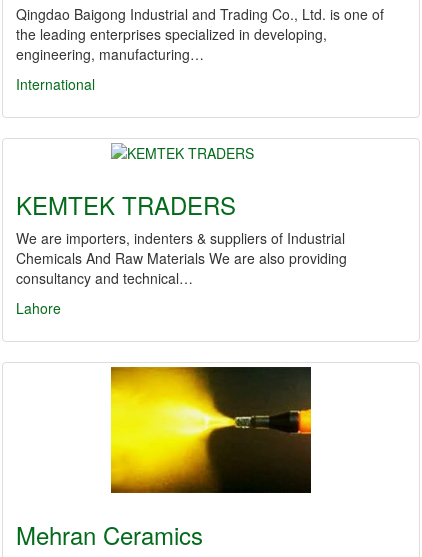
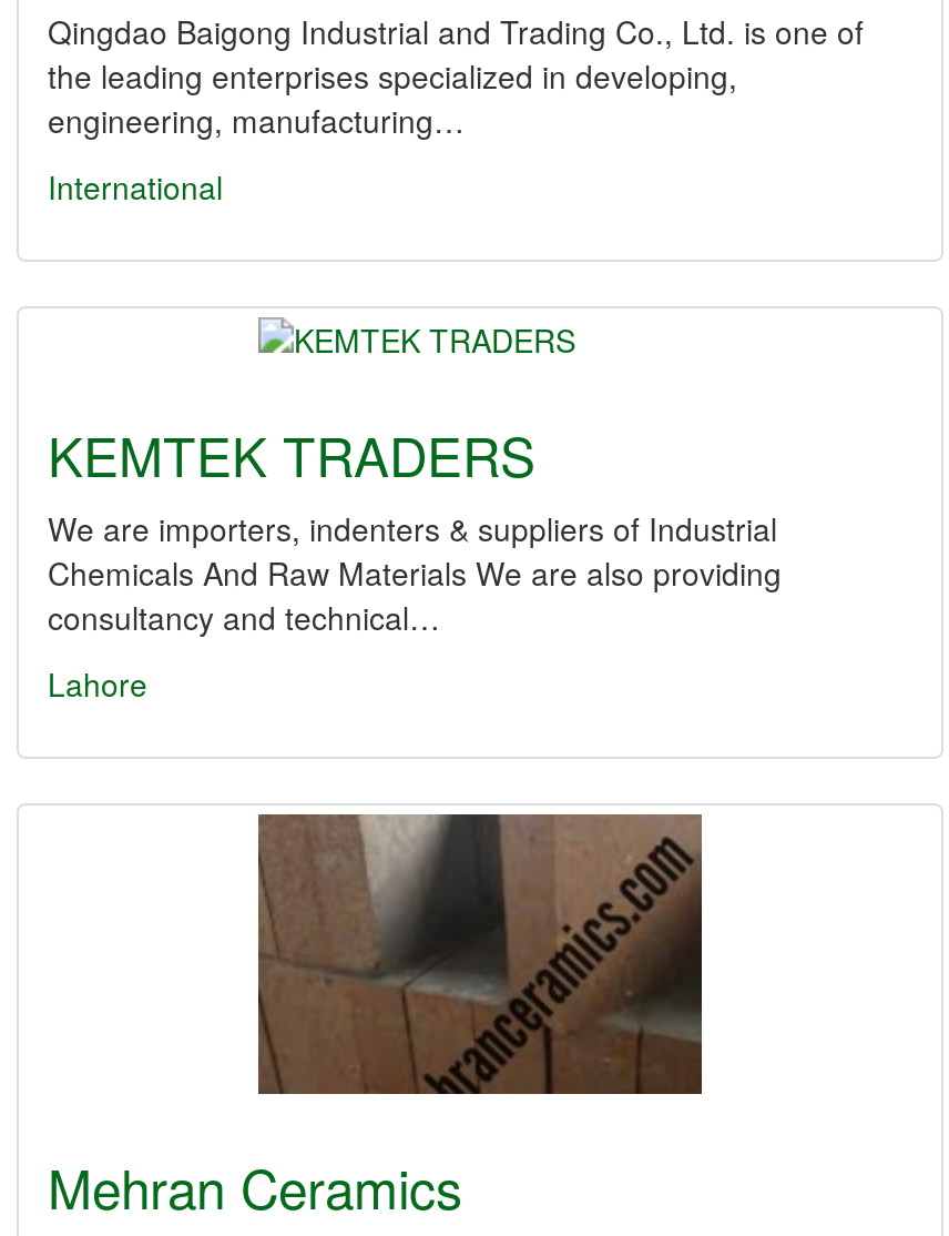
- [image]
+ [image]
